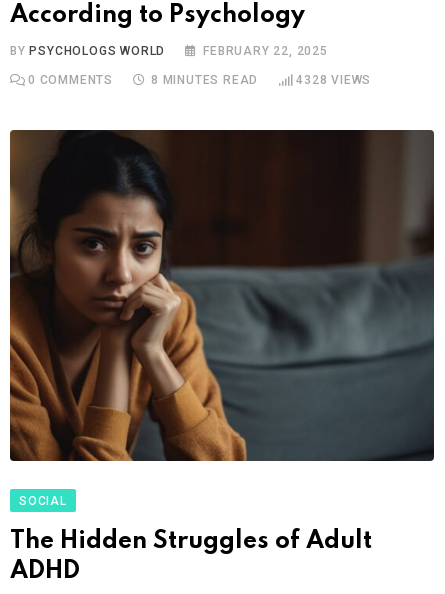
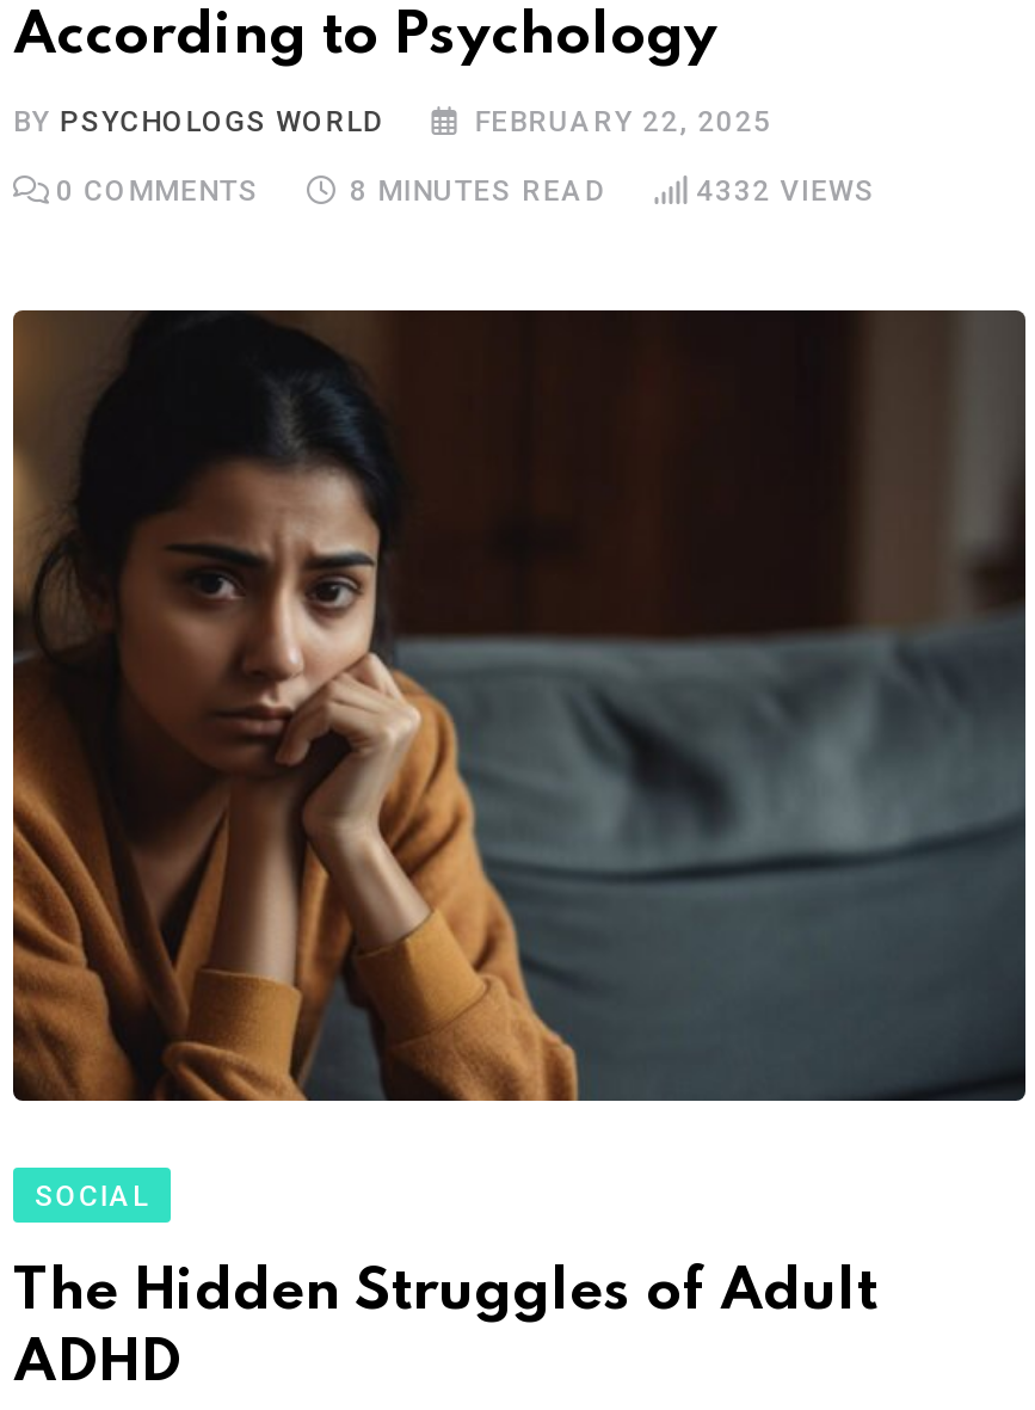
- 4328 VIEWS
+ 4332 VIEWS
